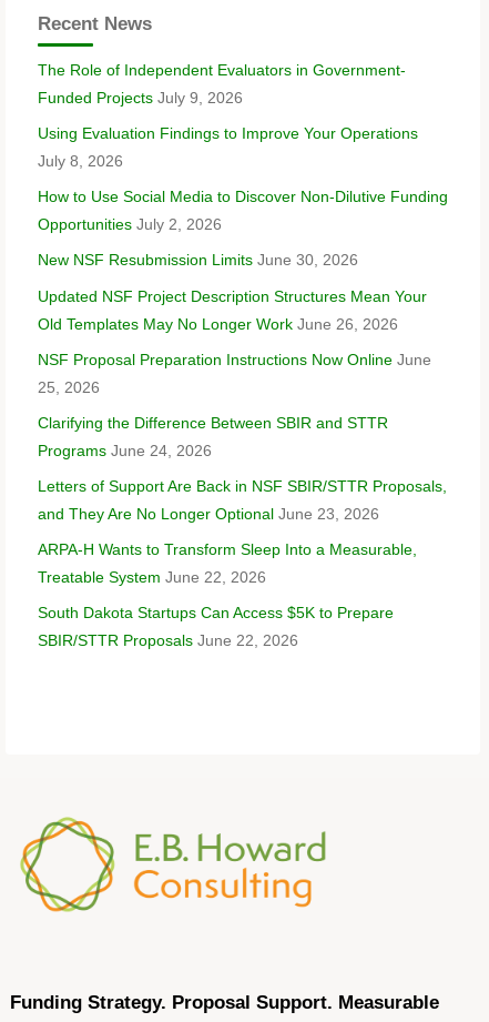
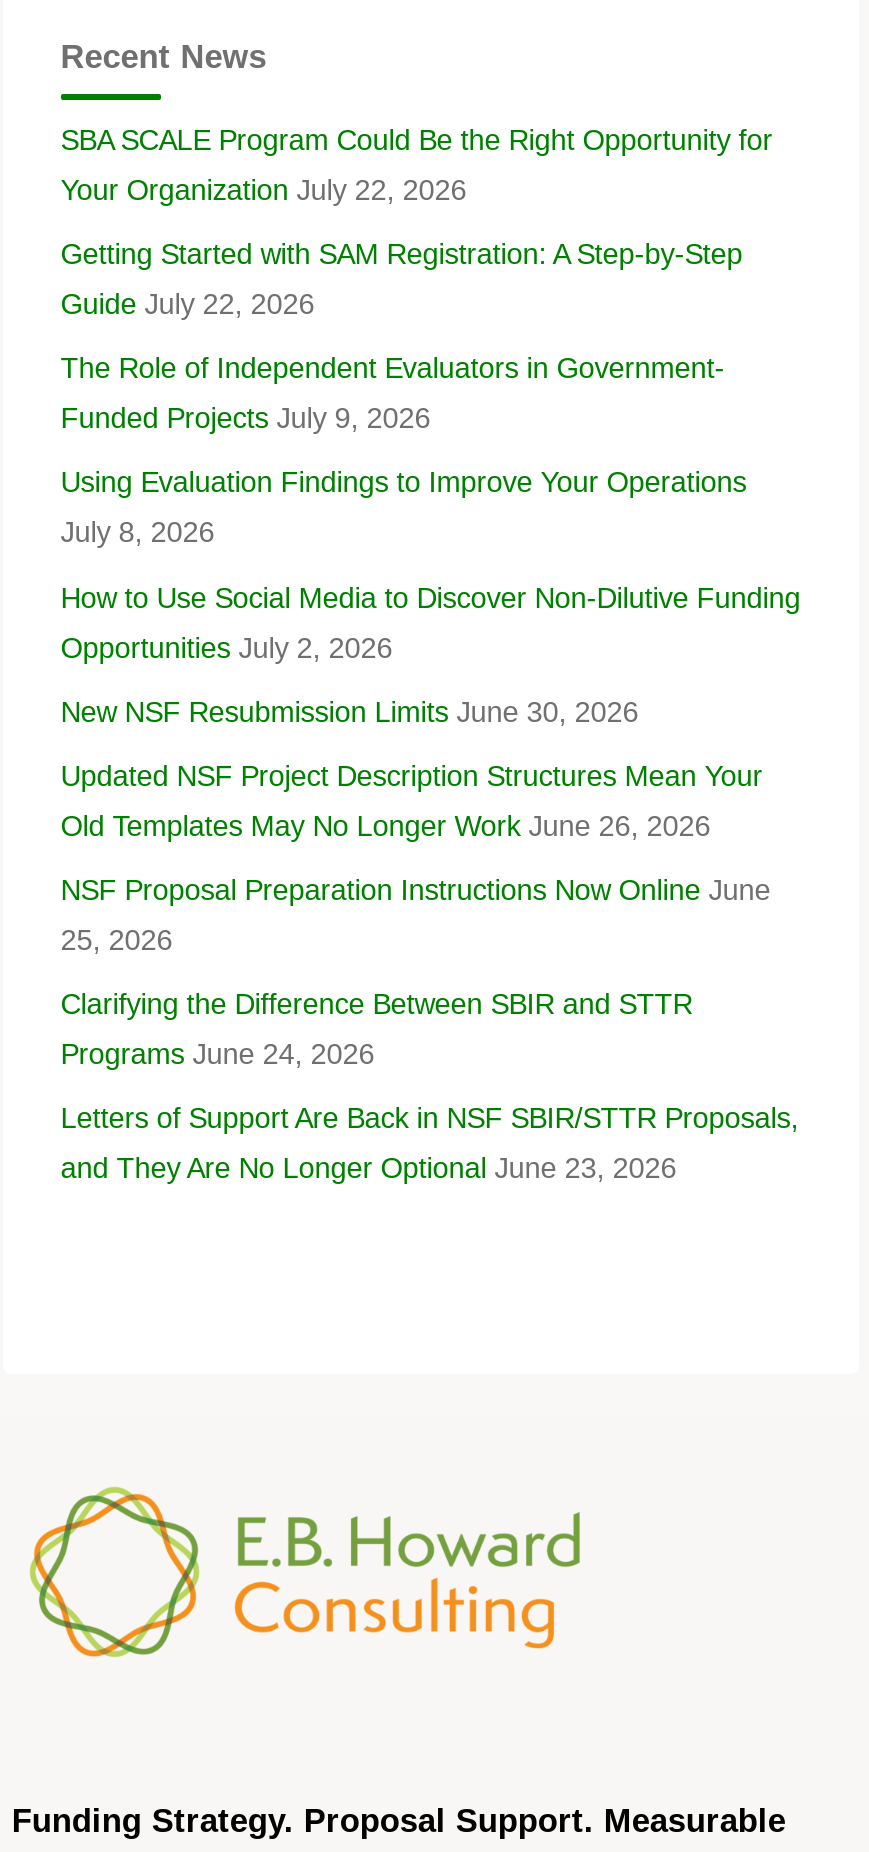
+ SBA SCALE Program Could Be the Right Opportunity for
+ Your Organization July 22, 2026
+ Getting Started with SAM Registration: A Step-by-Step
+ Guide July 22, 2026

moved down: The Role of Independent Evaluators in Government- | Funded Projects July 9, 2026 | Using Evaluation Findings to Improve Your Operations | ... | Letters of Support Are Back in NSF SBIR/STTR Proposals, | and They Are No Longer Optional June 23, 2026

- ARPA-H Wants to Transform Sleep Into a Measurable,
- Treatable System June 22, 2026
- South Dakota Startups Can Access $5K to Prepare
- SBIR/STTR Proposals June 22, 2026
